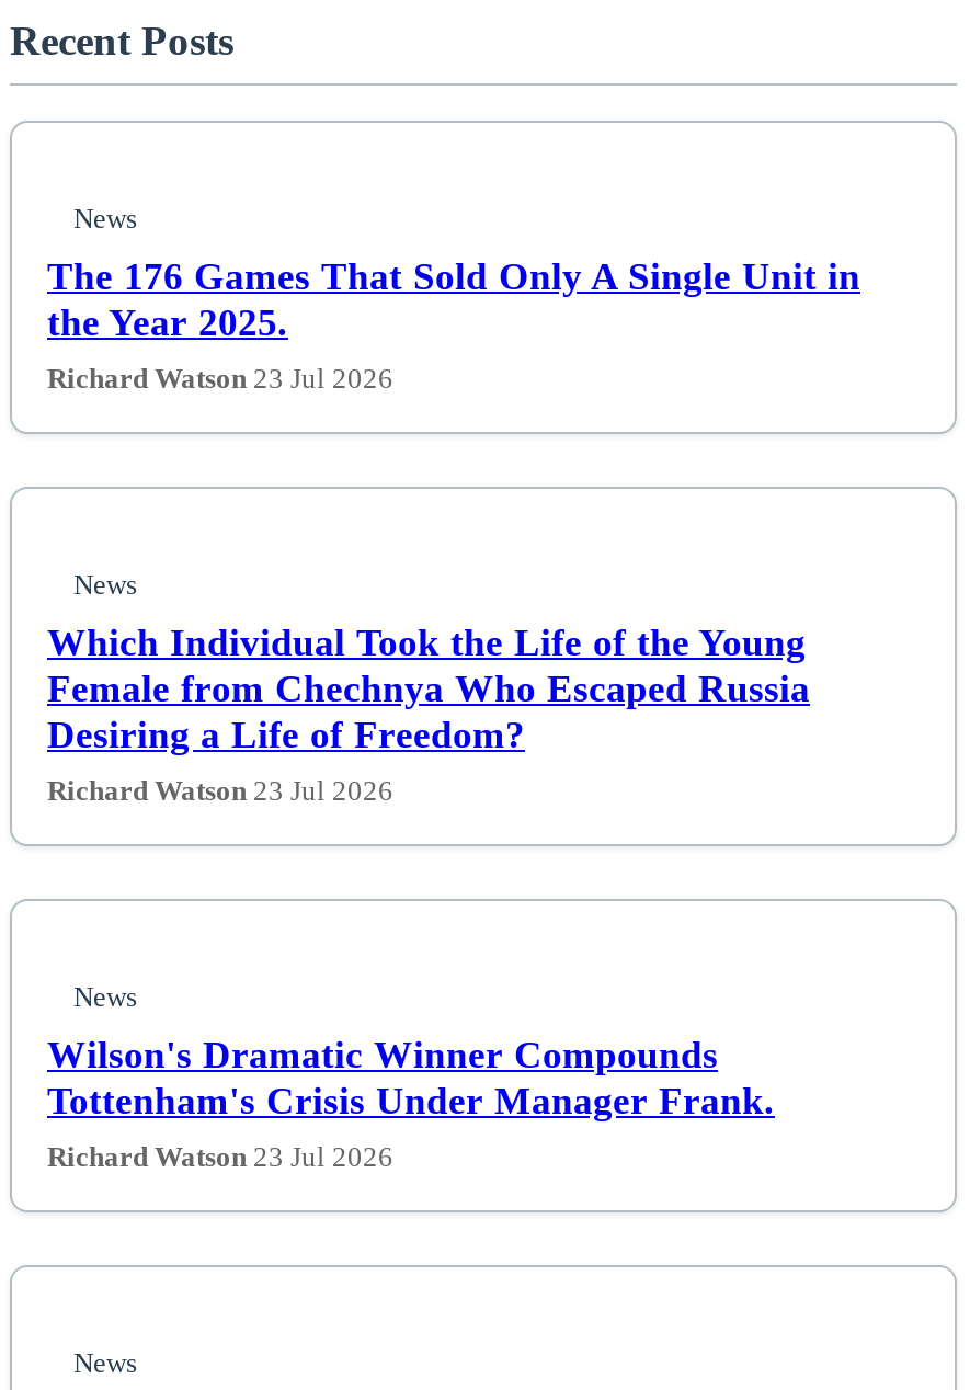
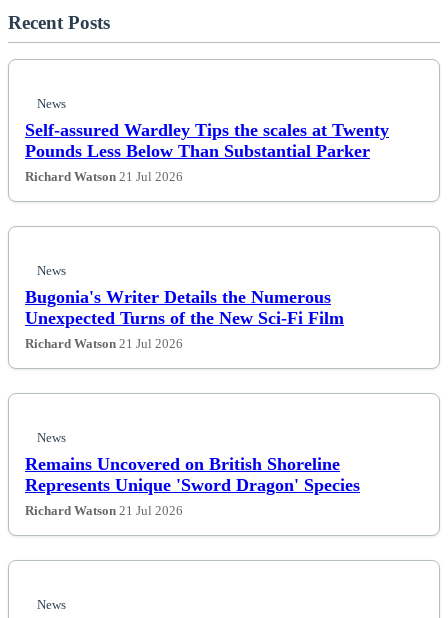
- The 176 Games That Sold Only A Single Unit in
- the Year 2025.
- Richard Watson 23 Jul 2026
+ Self-assured Wardley Tips the scales at Twenty
+ Pounds Less Below Than Substantial Parker
+ Richard Watson 21 Jul 2026

- Which Individual Took the Life of the Young
- Female from Chechnya Who Escaped Russia
- Desiring a Life of Freedom?
- Richard Watson 23 Jul 2026
+ Bugonia's Writer Details the Numerous
+ Unexpected Turns of the New Sci-Fi Film
+ Richard Watson 21 Jul 2026

- Wilson's Dramatic Winner Compounds
- Tottenham's Crisis Under Manager Frank.
- Richard Watson 23 Jul 2026
+ Remains Uncovered on British Shoreline
+ Represents Unique 'Sword Dragon' Species
+ Richard Watson 21 Jul 2026
